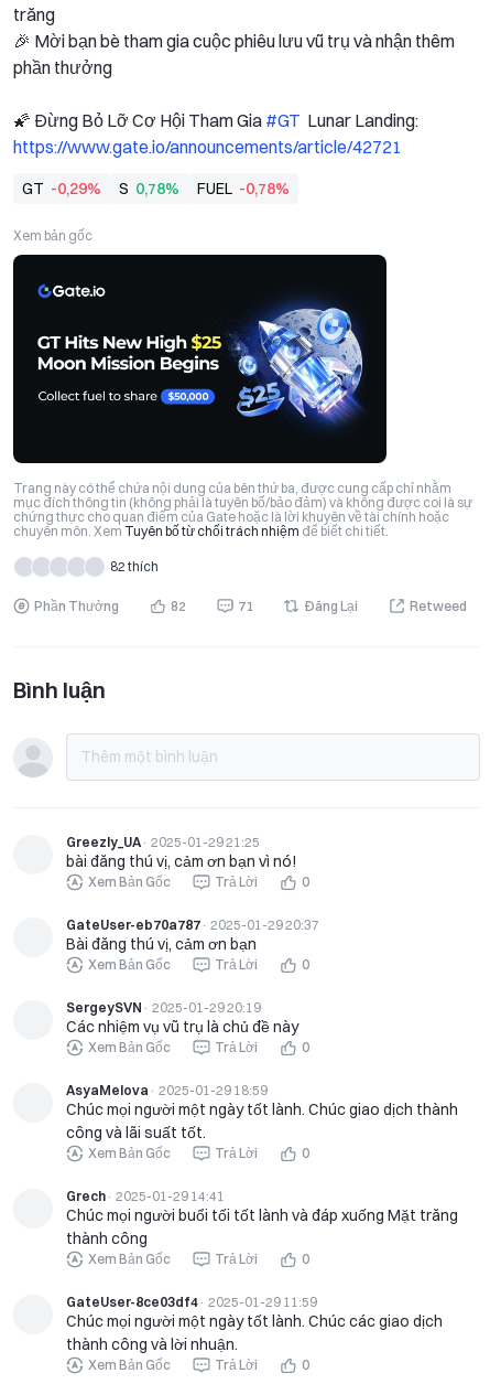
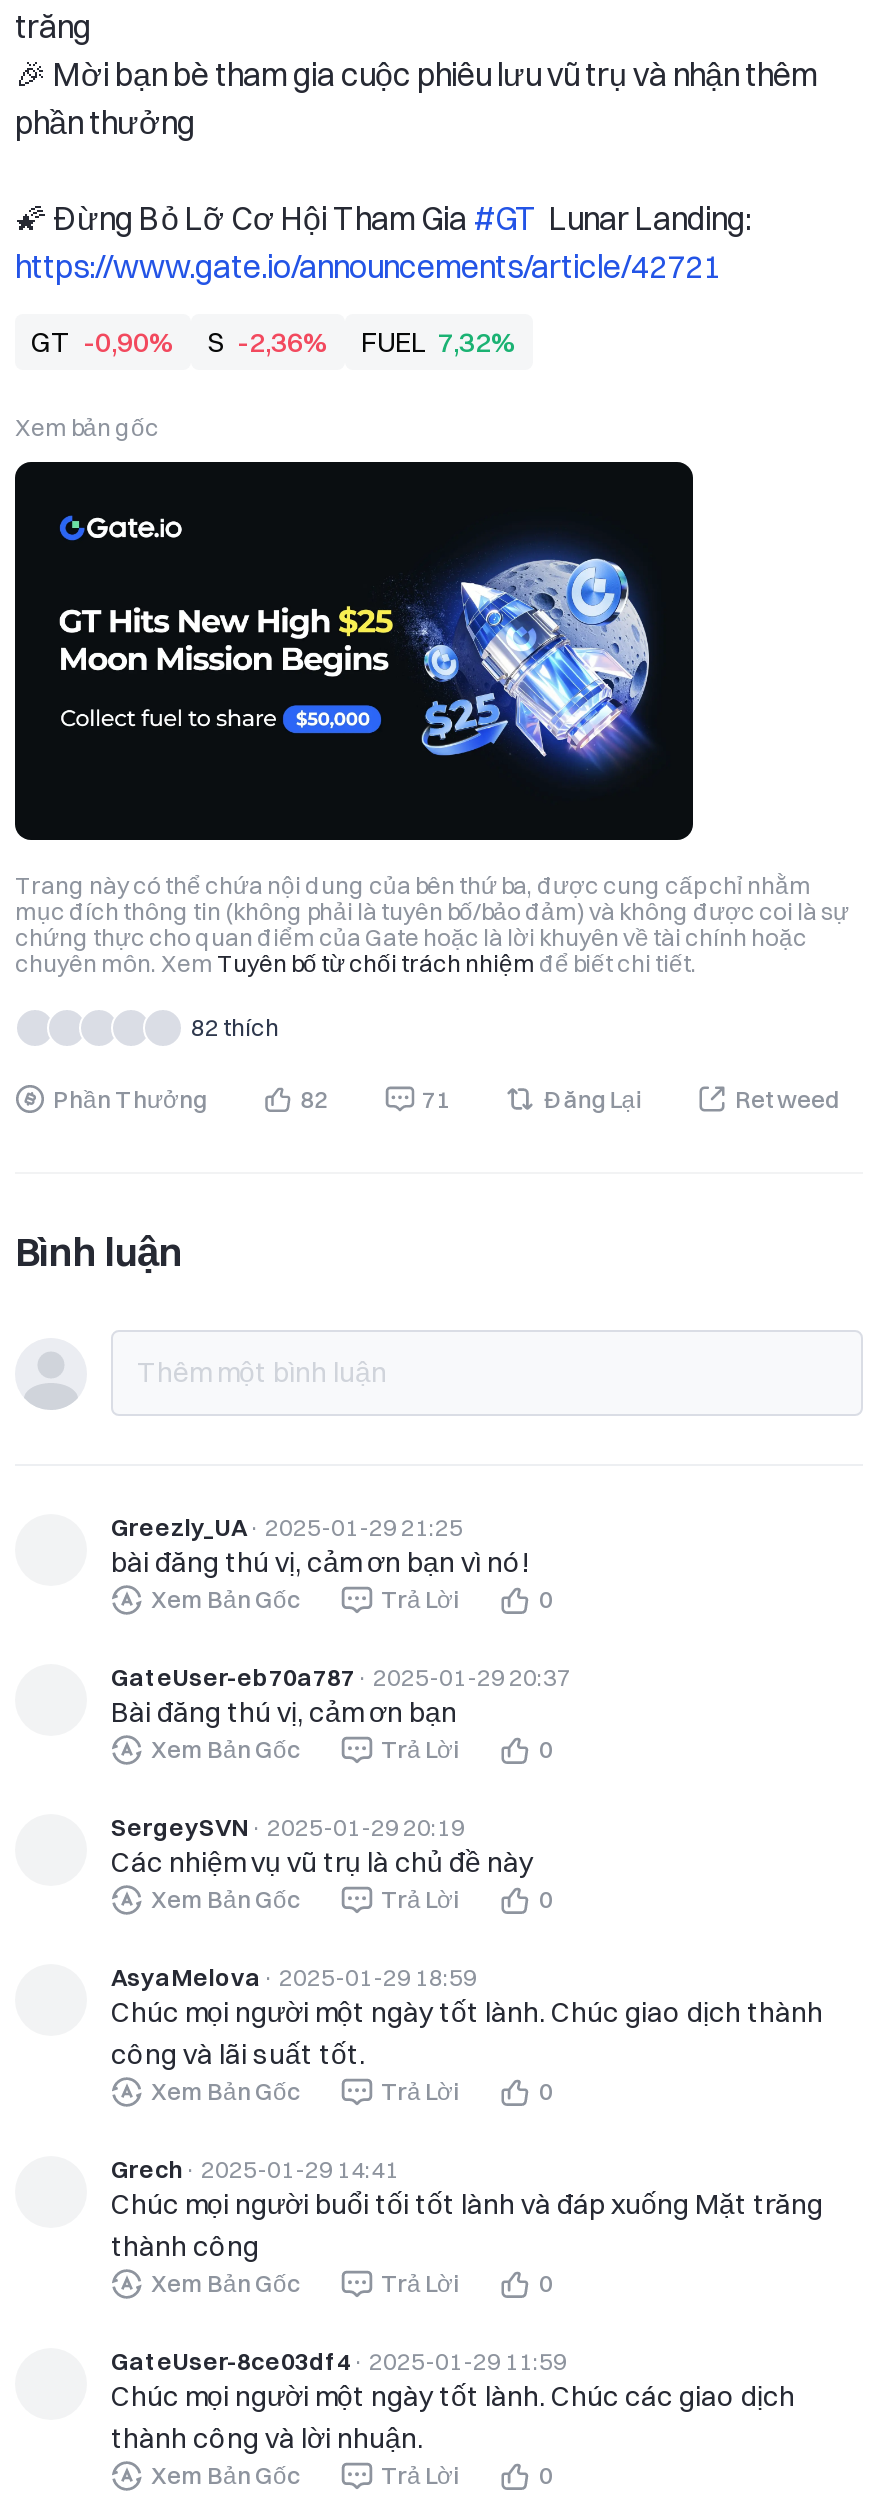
- GT -0,29%
+ GT -0,90%

- S 0,78%
+ S -2,36%

- FUEL -0,78%
+ FUEL 7,32%
